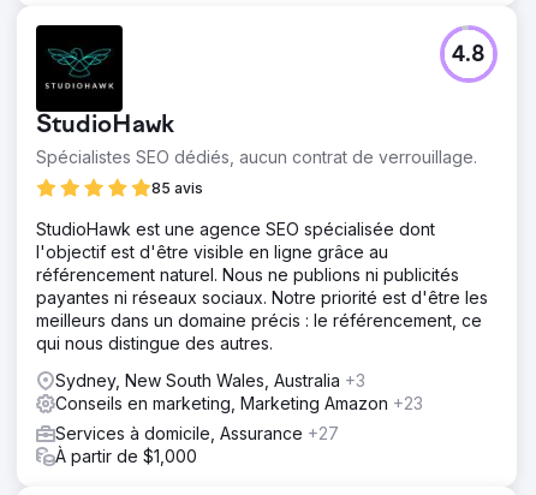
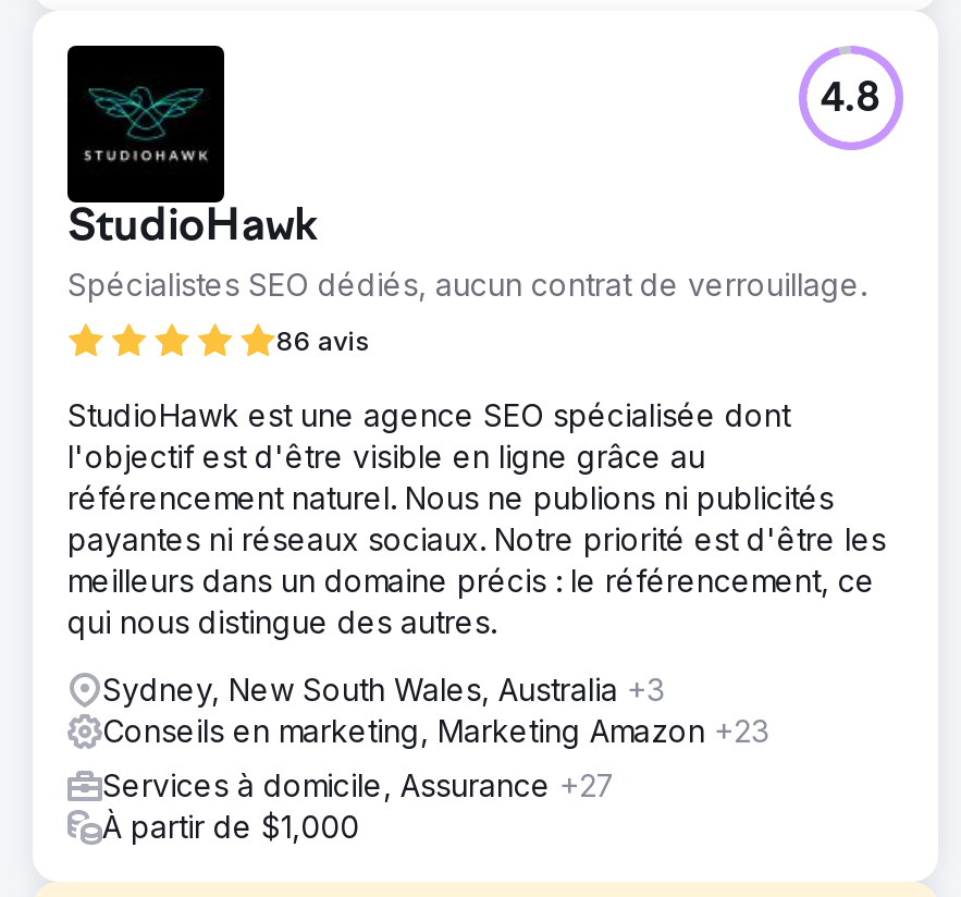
- 85 avis
+ 86 avis
